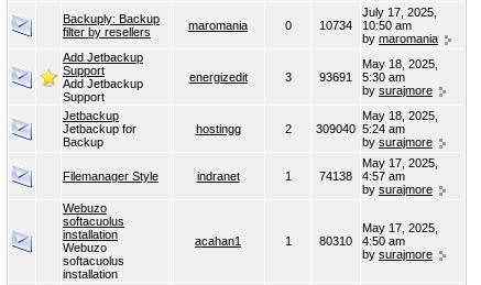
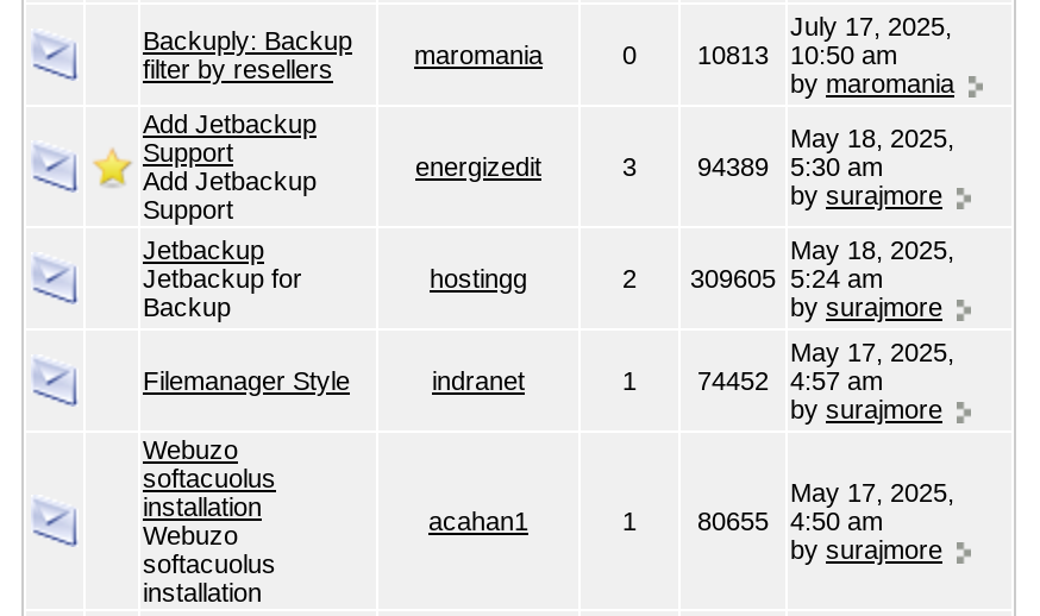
- 10734 10:50 am
+ 10813 10:50 am

- 93691 5:30 am
+ 94389 5:30 am

- 2 309040 5:24 am
+ 2 309605 5:24 am

- 74138 4:57 am
+ 74452 4:57 am

- 80310 4:50 am
+ 80655 4:50 am
